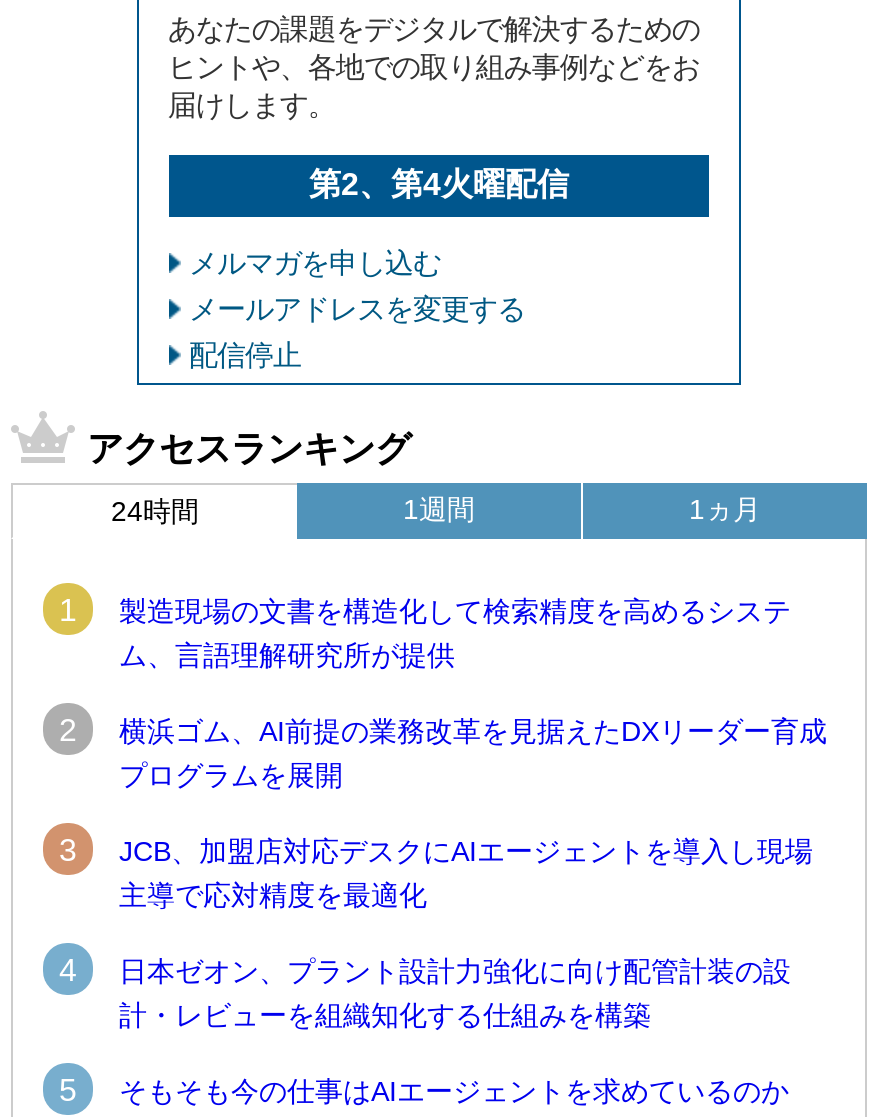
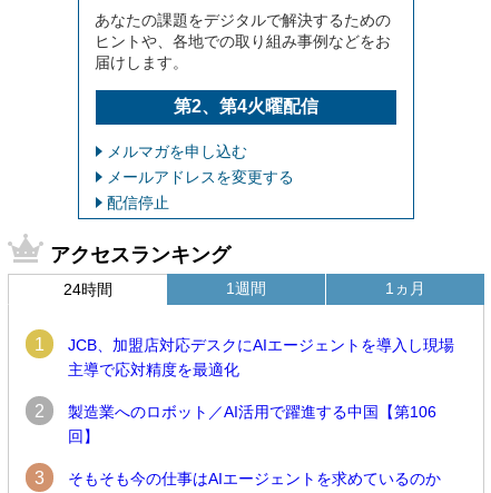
- 製造現場の文書を構造化して検索精度を高めるシステ
- ム、言語理解研究所が提供
- 2
- 横浜ゴム、AI前提の業務改革を見据えたDXリーダー育成
- プログラムを展開
- 3

- 4
- 日本ゼオン、プラント設計力強化に向け配管計装の設
- 計・レビューを組織知化する仕組みを構築
+ 2
+ 製造業へのロボット／AI活用で躍進する中国【第106
+ 回】

- 5 そもそも今の仕事はAIエージェントを求めているのか
+ 3 そもそも今の仕事はAIエージェントを求めているのか
